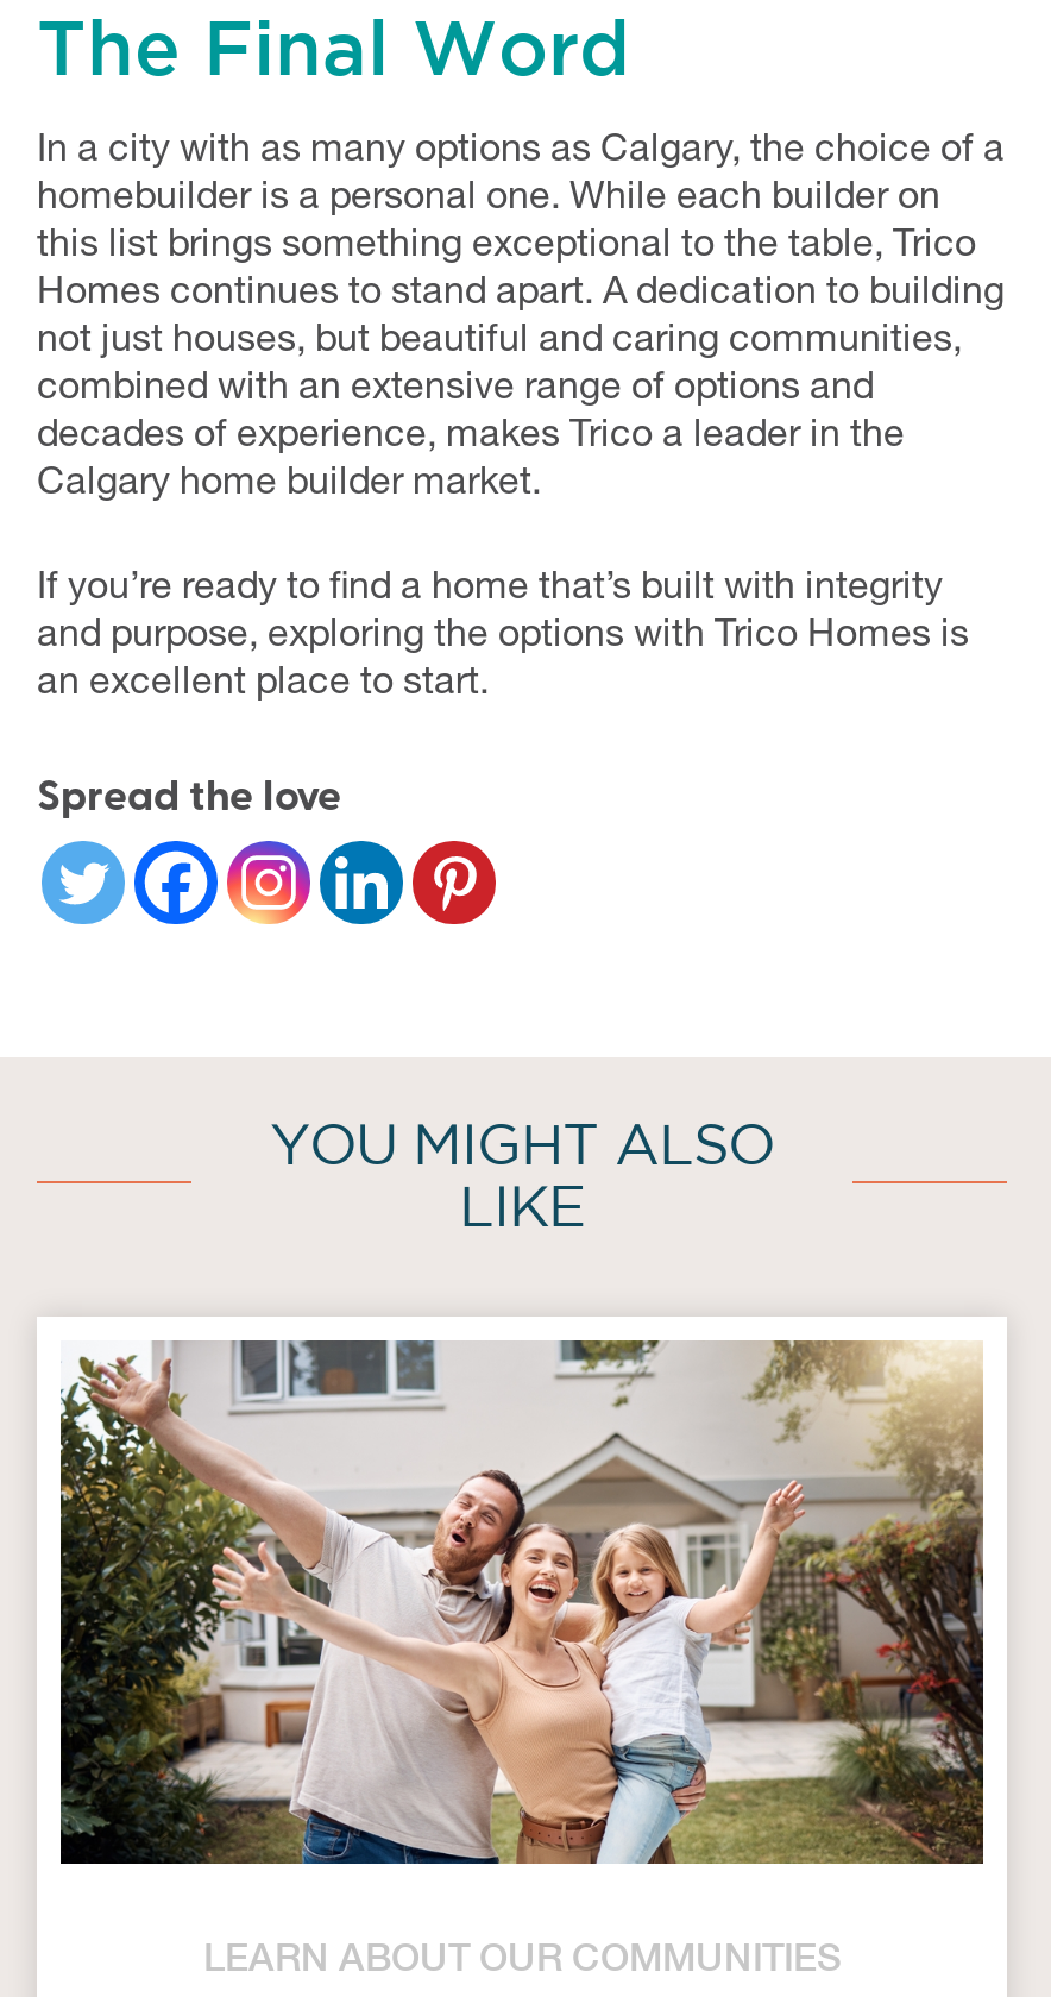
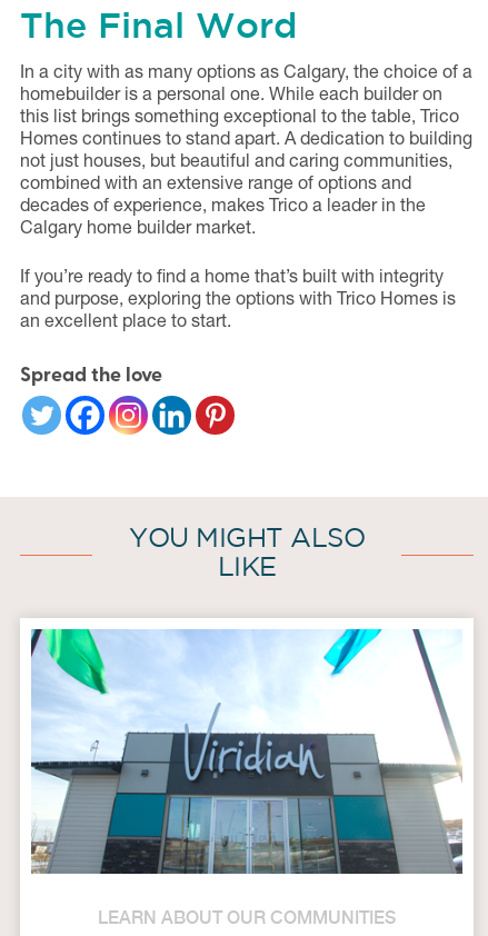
- [image]
+ [image]
